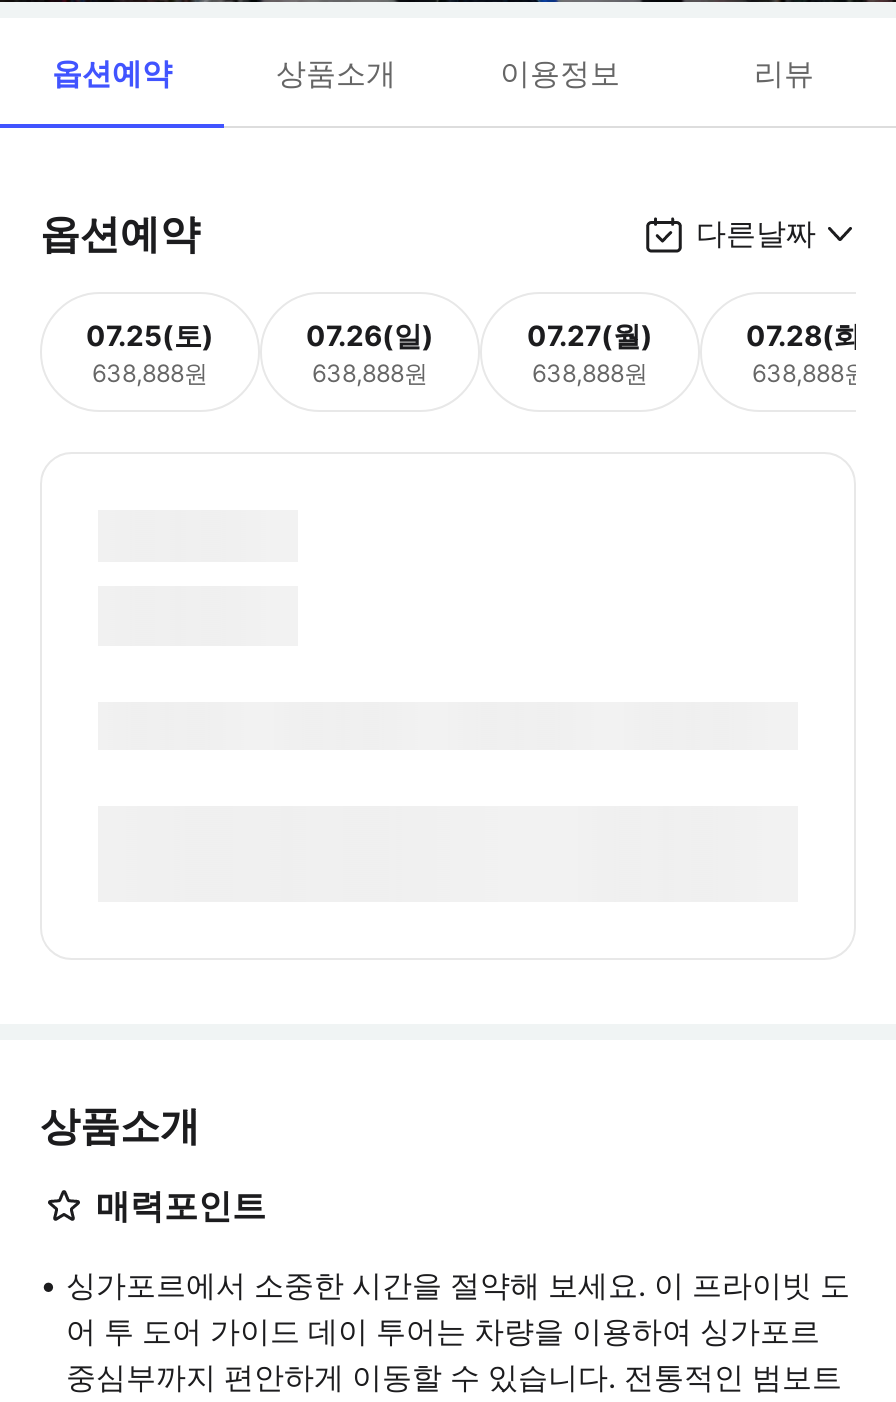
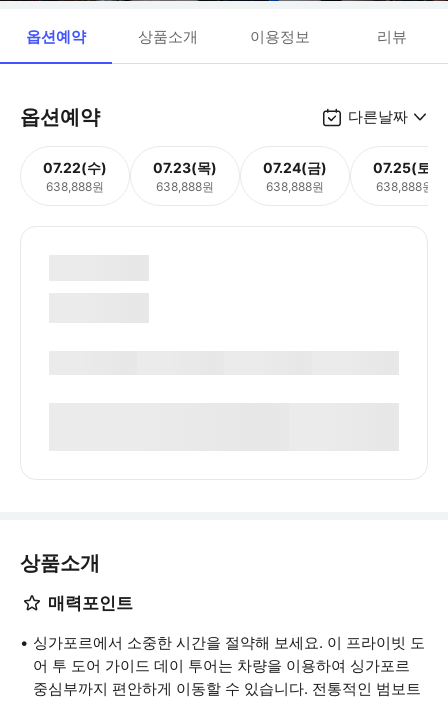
- 07.25(토)
+ 07.22(수)

- 07.26(일)
+ 07.23(목)

- 07.27(월)
+ 07.24(금)

- 07.28(화)
+ 07.25(토)
